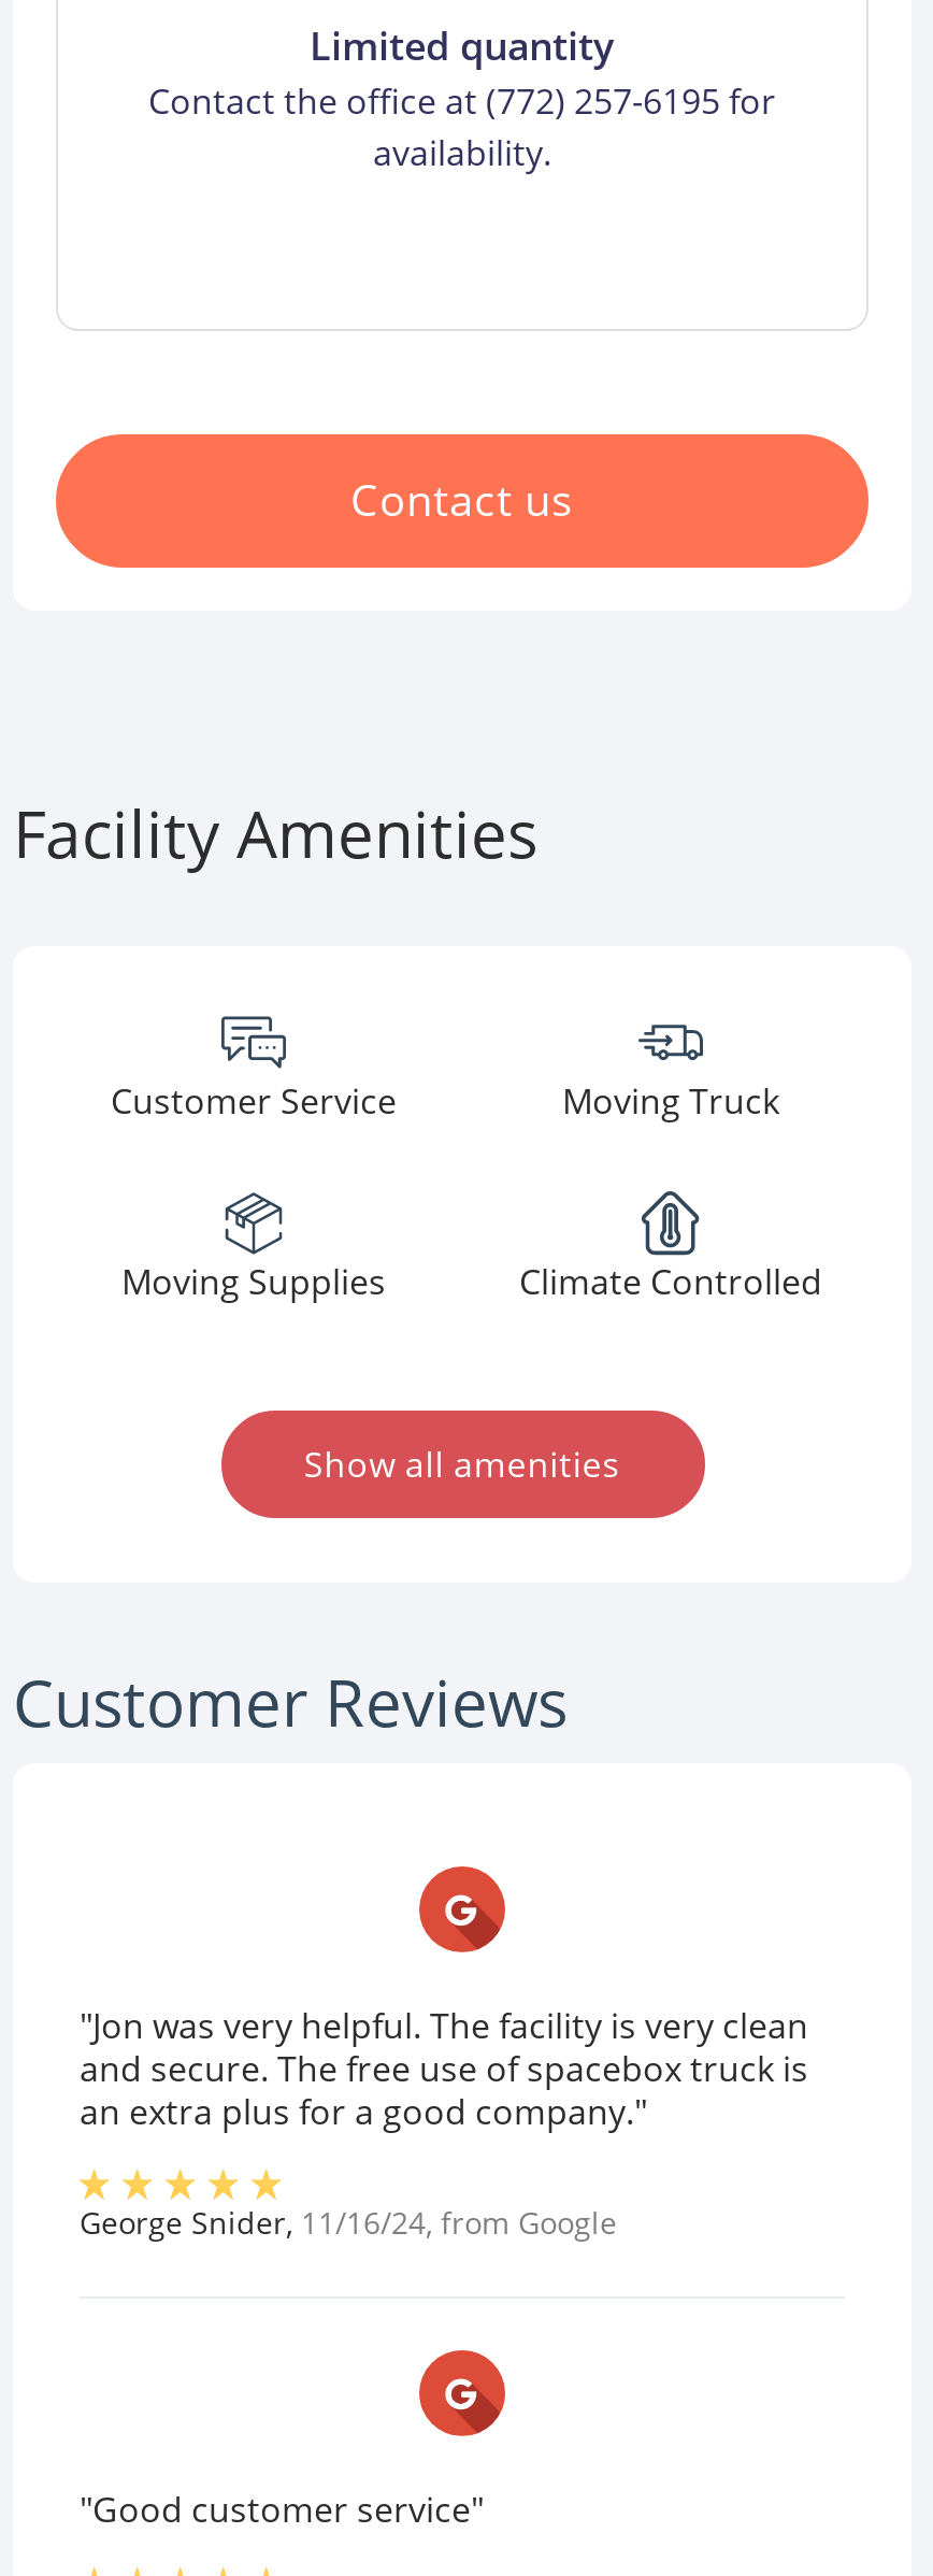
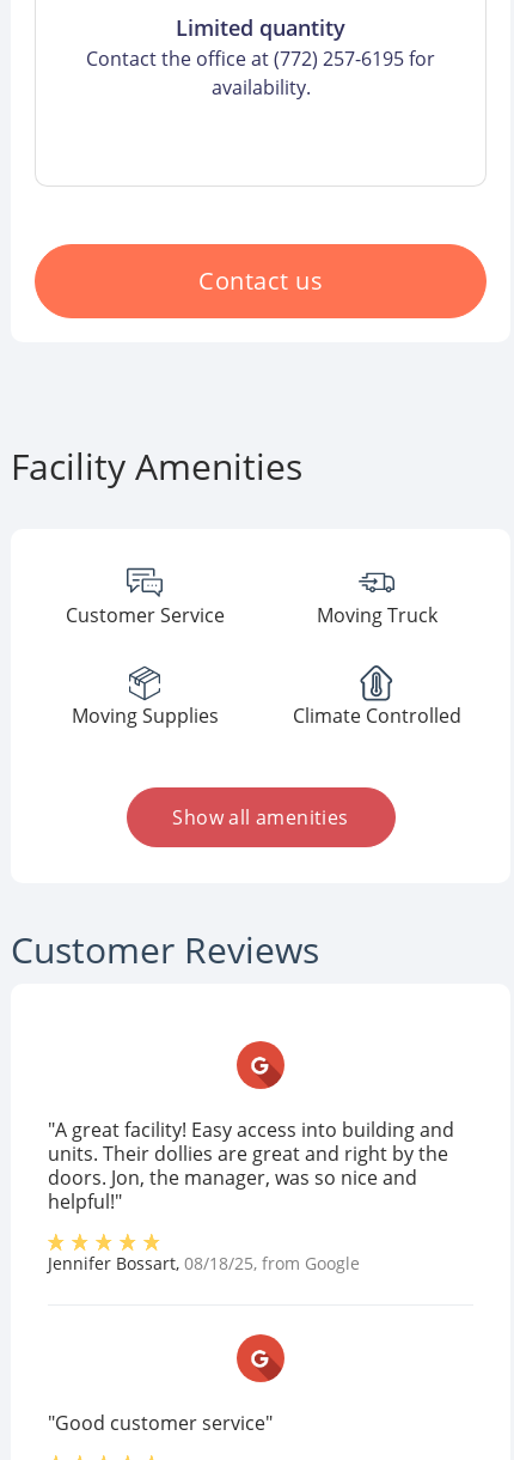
- "Jon was very helpful. The facility is very clean
- and secure. The free use of spacebox truck is
- an extra plus for a good company."
+ "A great facility! Easy access into building and
+ units. Their dollies are great and right by the
+ doors. Jon, the manager, was so nice and
+ helpful!"

- George Snider, 11/16/24, from Google
+ Jennifer Bossart, 08/18/25, from Google
